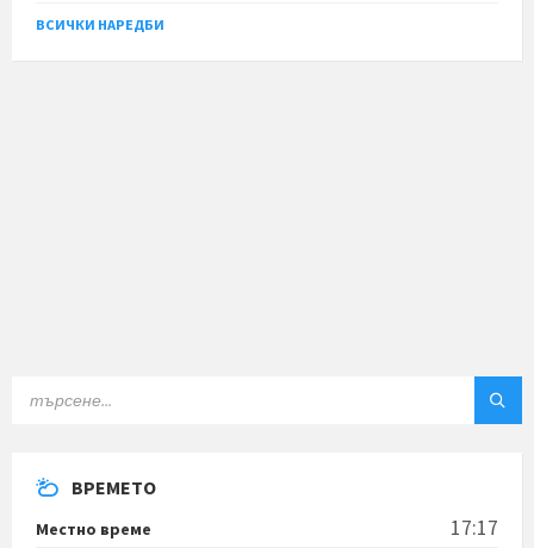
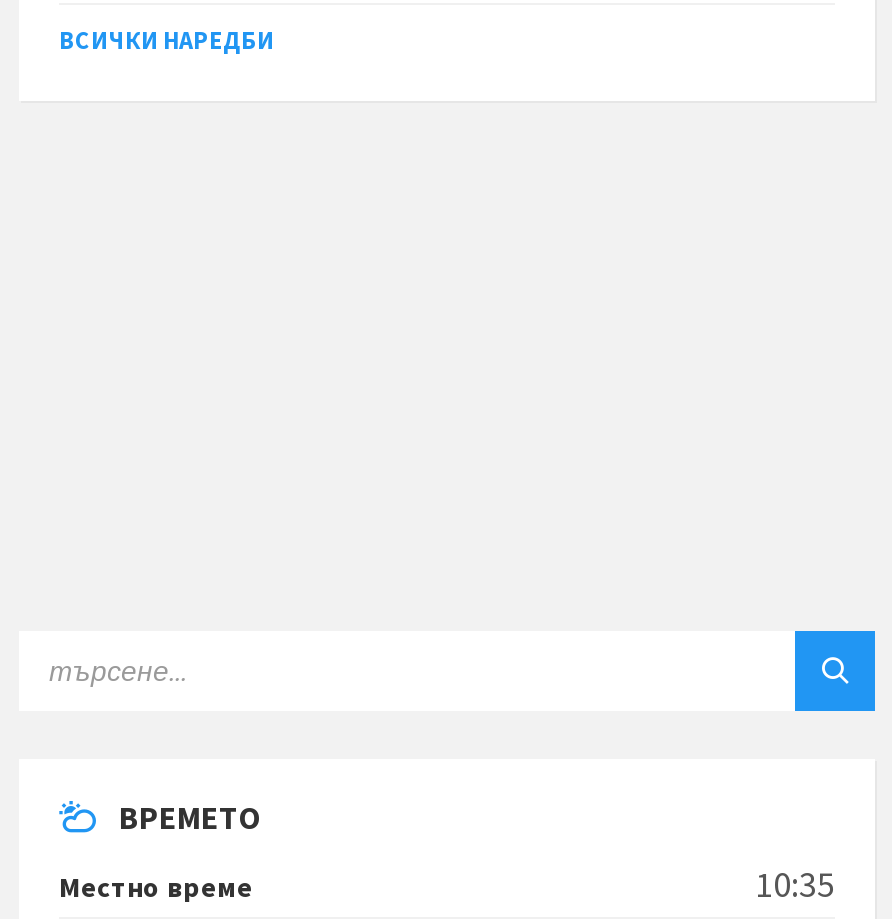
- 17:17
+ 10:35
